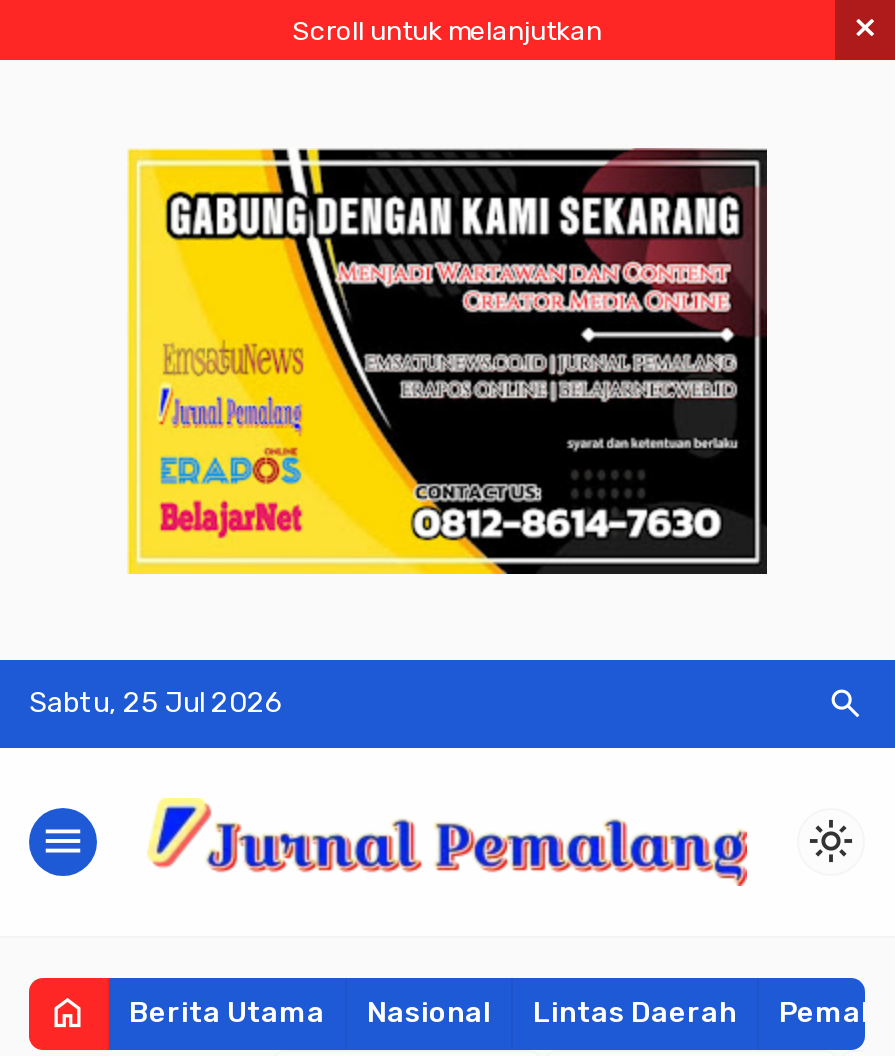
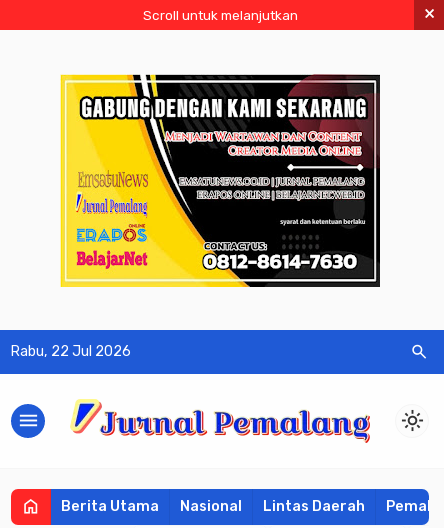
- Sabtu, 25 Jul 2026
+ Rabu, 22 Jul 2026
